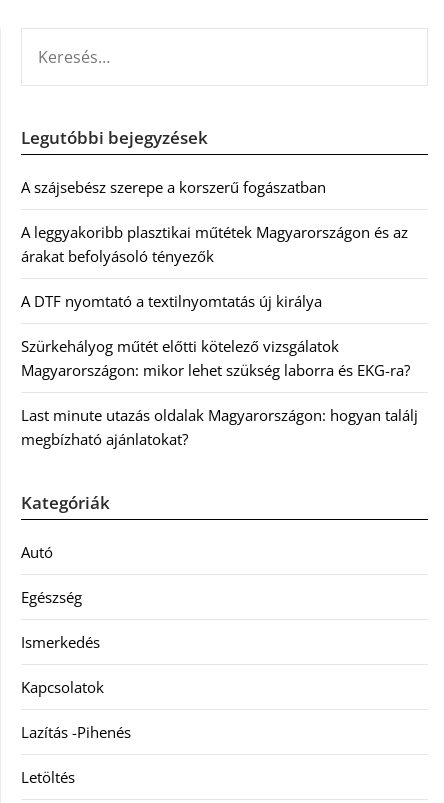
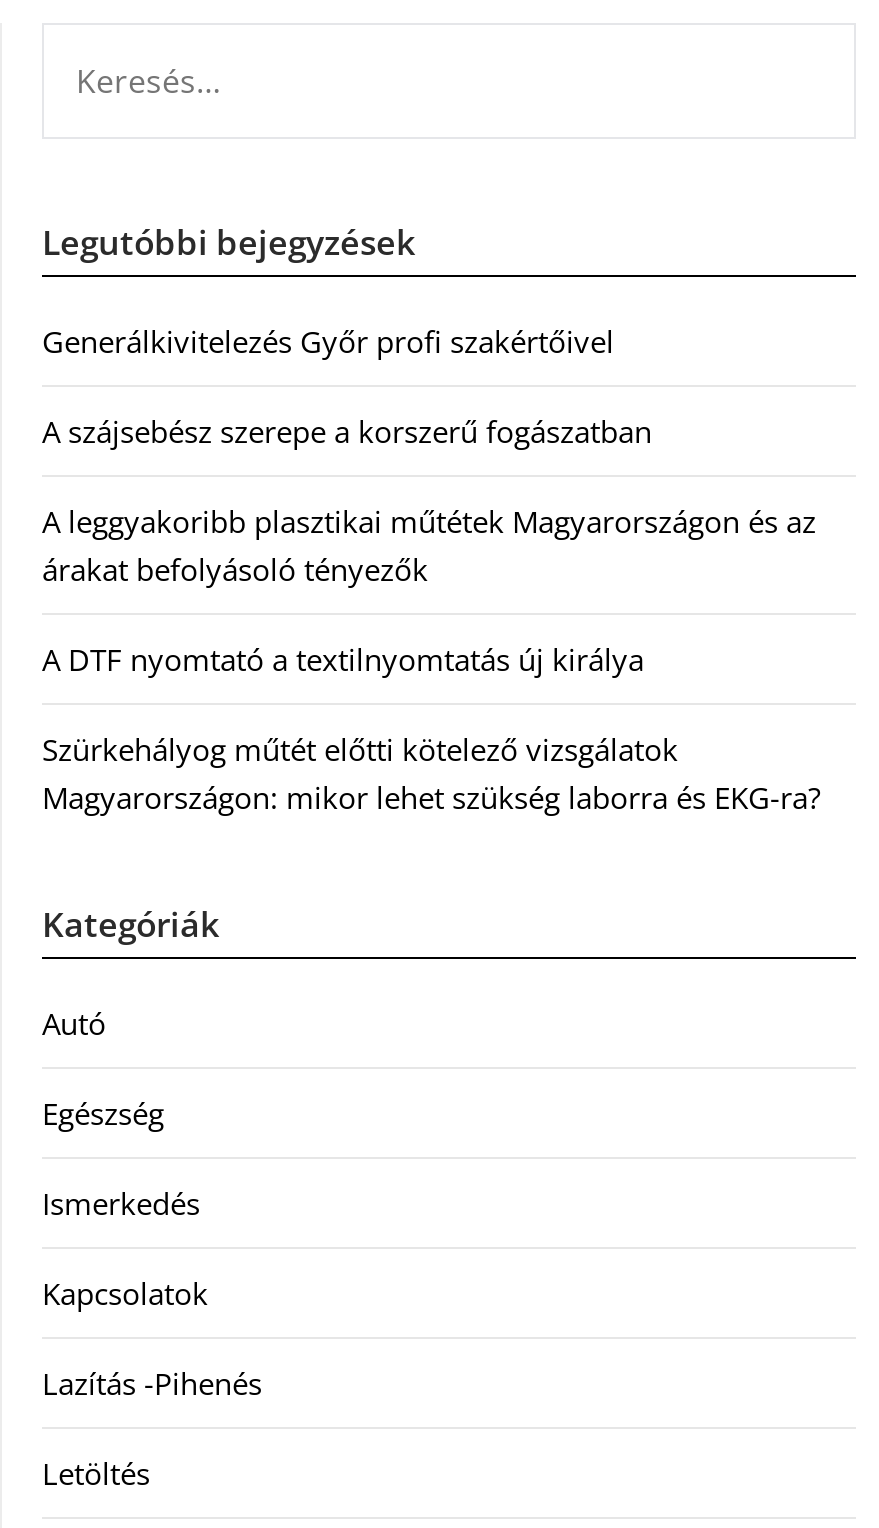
+ Generálkivitelezés Győr profi szakértőivel

moved down: A szájsebész szerepe a korszerű fogászatban | A leggyakoribb plasztikai műtétek Magyarországon és az | árakat befolyásoló tényezők | A DTF nyomtató a textilnyomtatás új királya | Szürkehályog műtét előtti kötelező vizsgálatok | Magyarországon: mikor lehet szükség laborra és EKG-ra?

- Last minute utazás oldalak Magyarországon: hogyan találj
- megbízható ajánlatokat?
